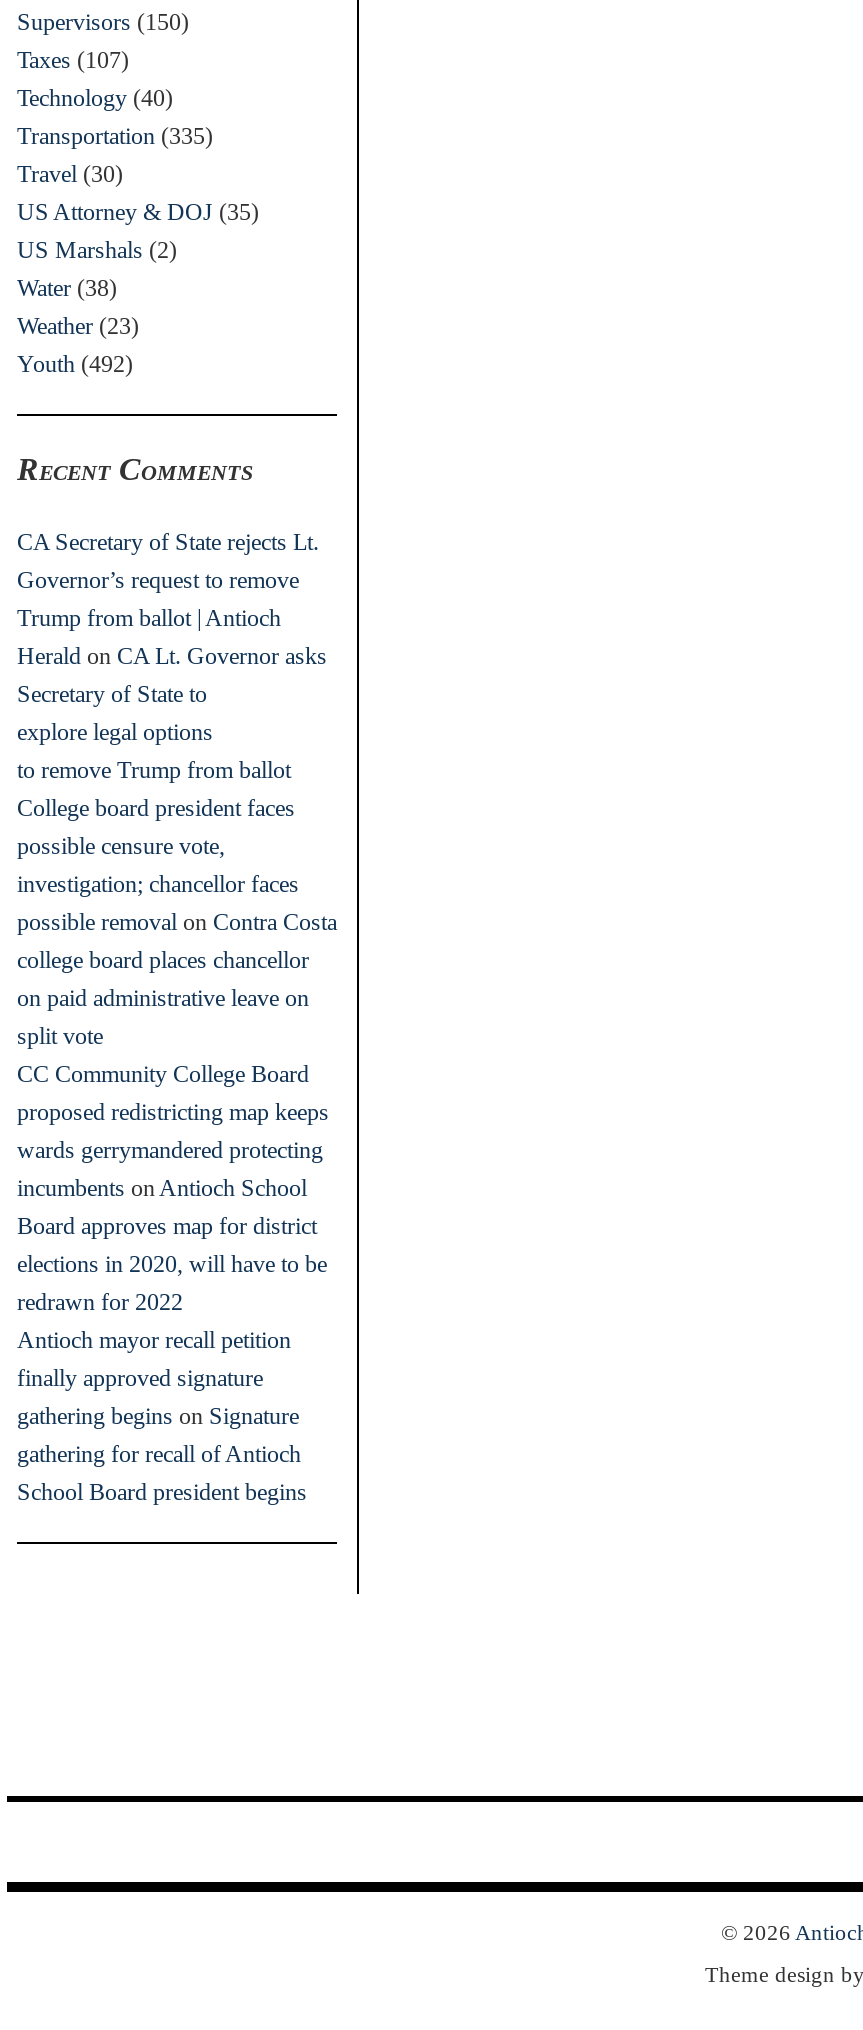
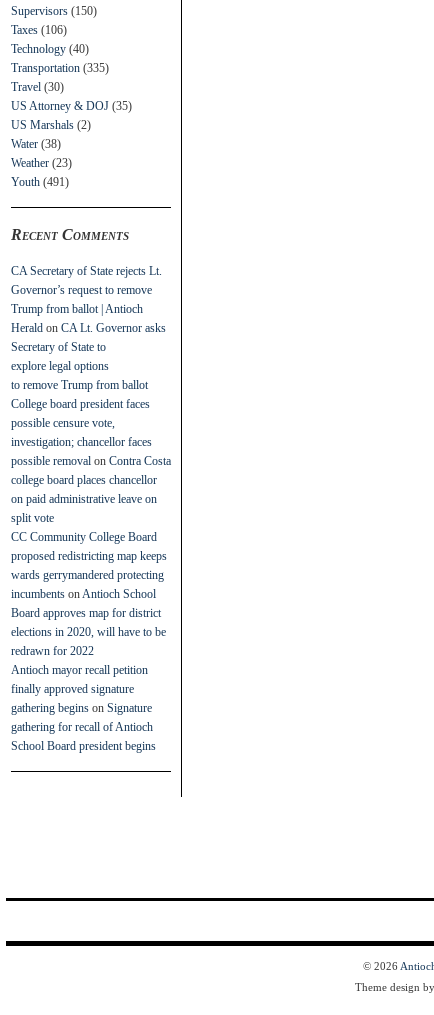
- Taxes (107)
+ Taxes (106)

- Youth (492)
+ Youth (491)
